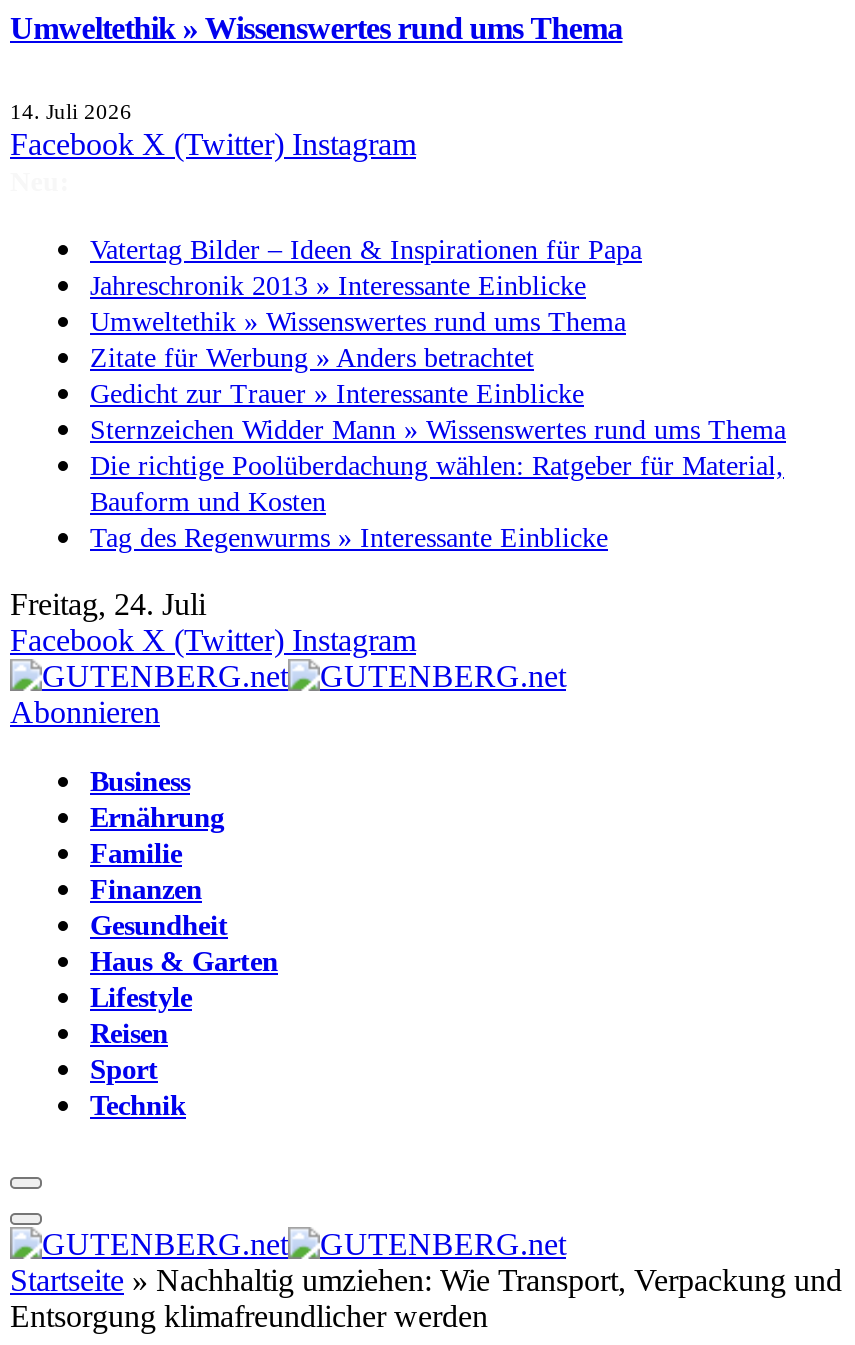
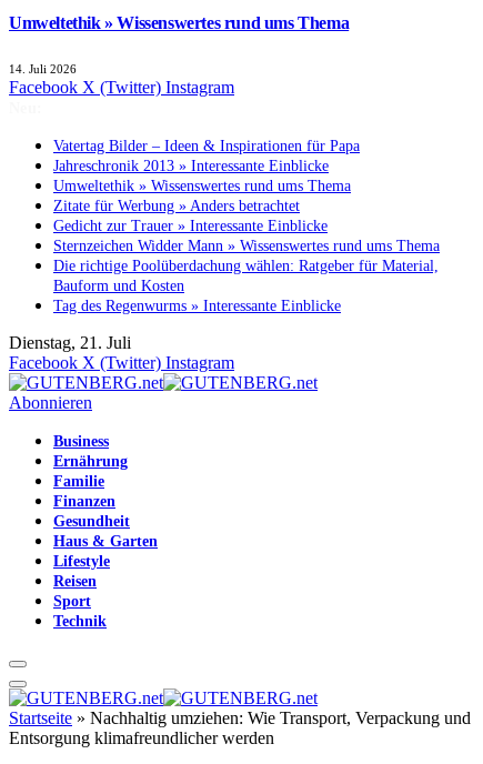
- Freitag, 24. Juli
+ Dienstag, 21. Juli
